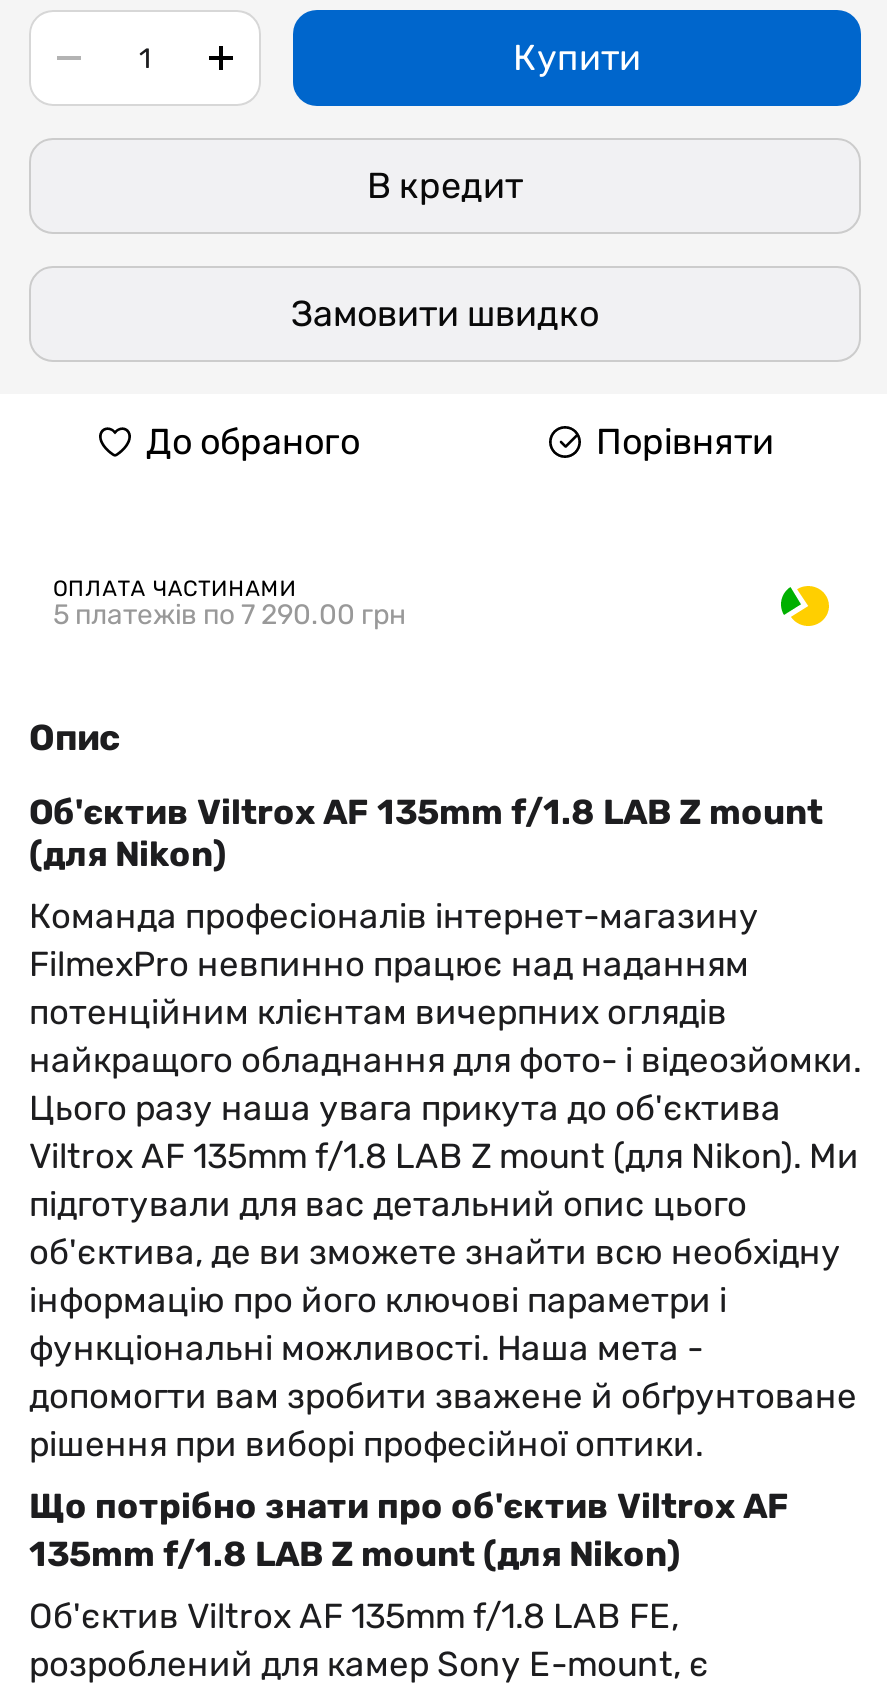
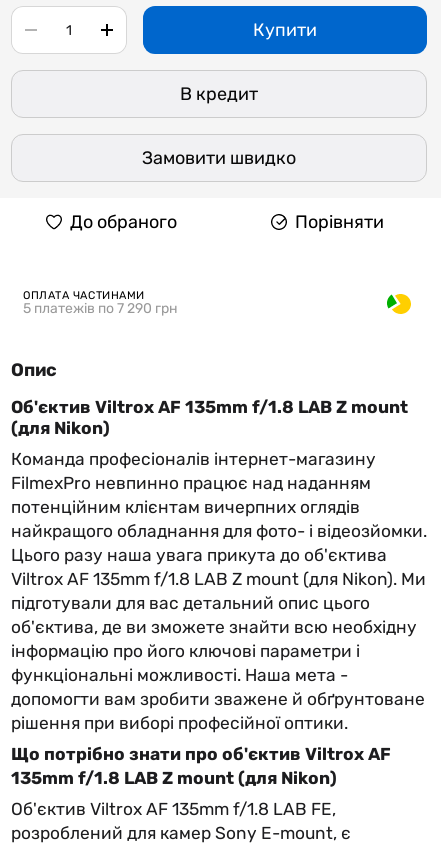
- 5 платежів по 7 290.00 грн
+ 5 платежів по 7 290 грн
